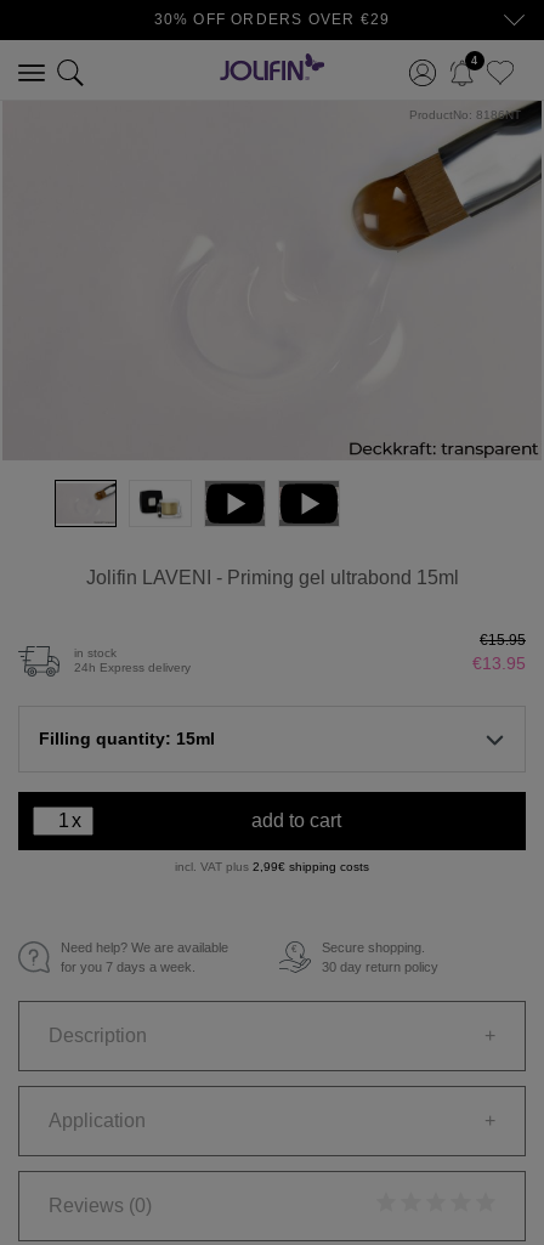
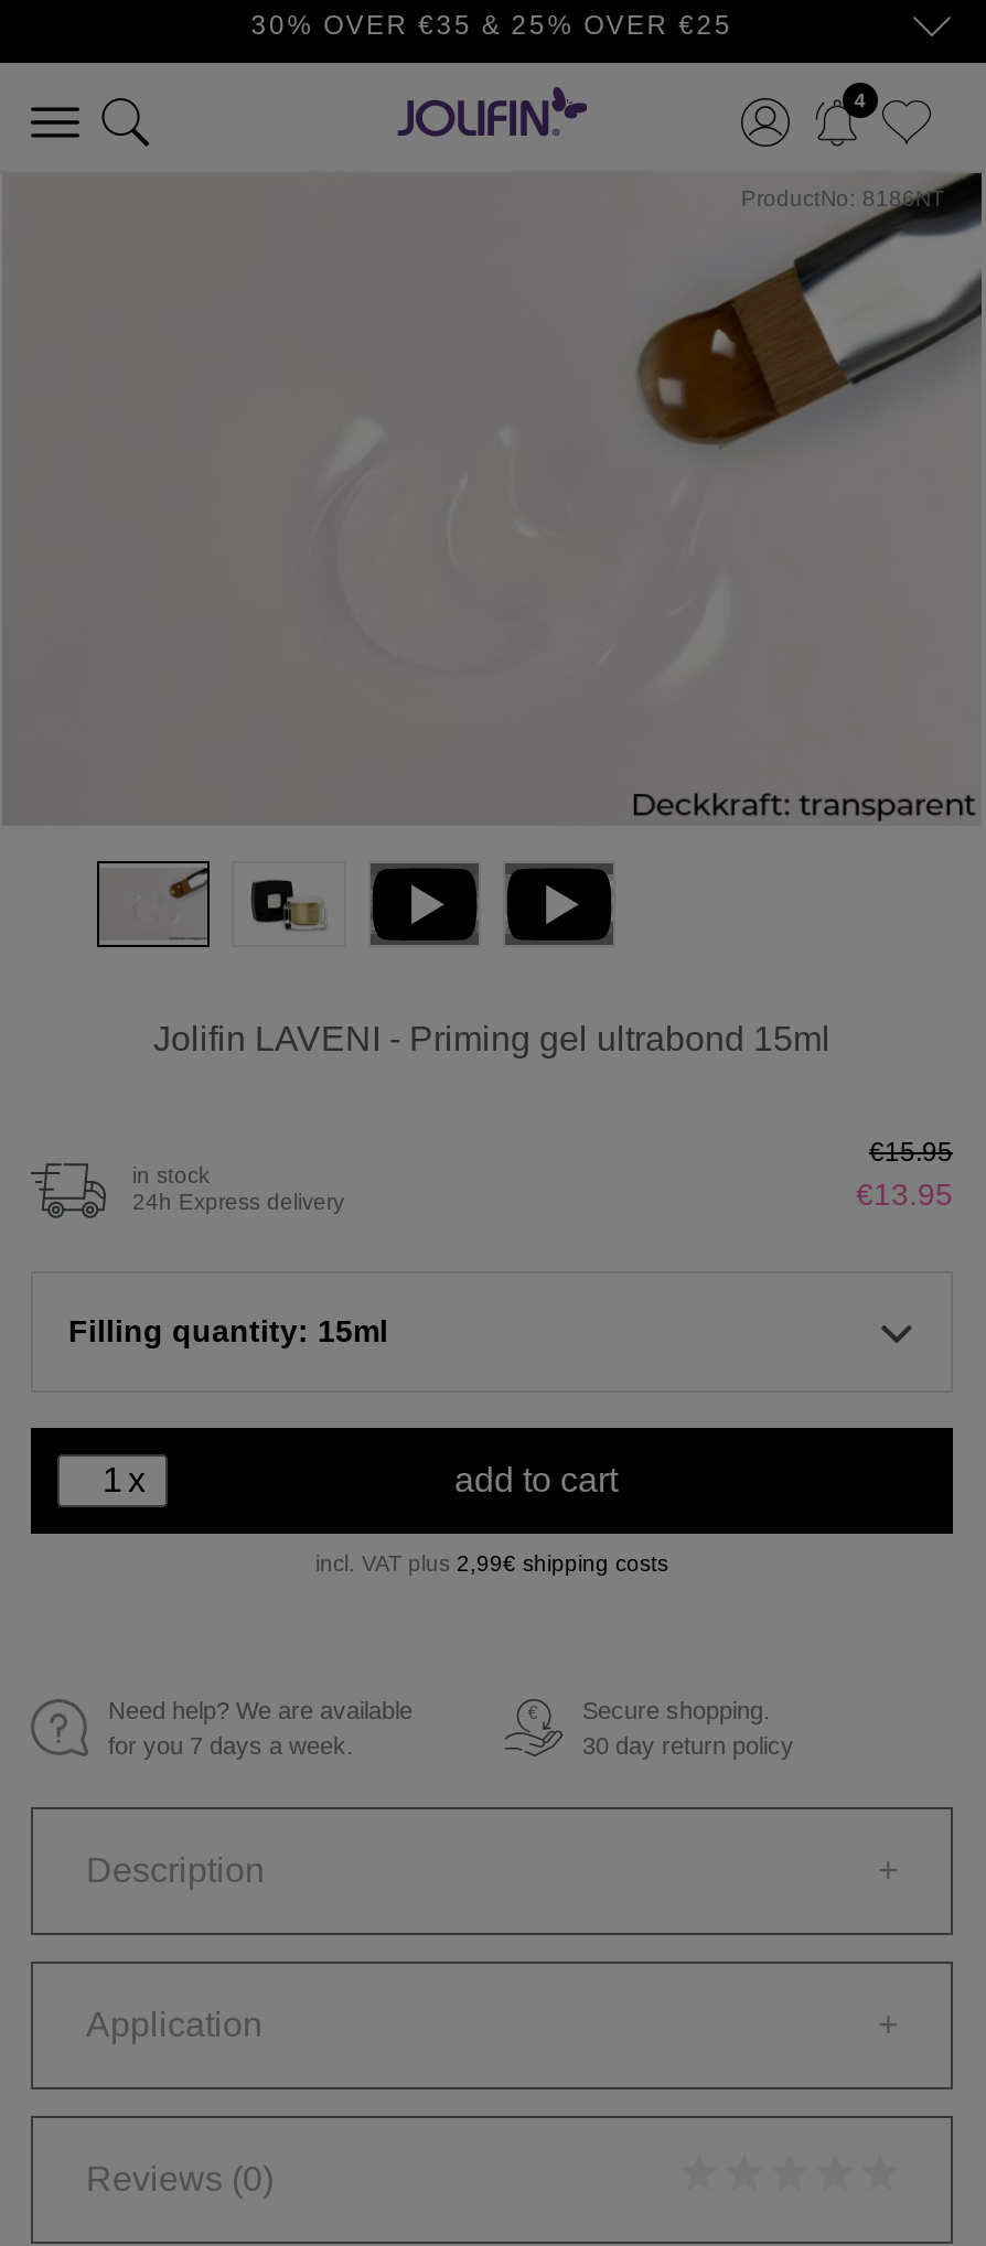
- 30% OFF ORDERS OVER €29
+ 30% OVER €35 & 25% OVER €25
